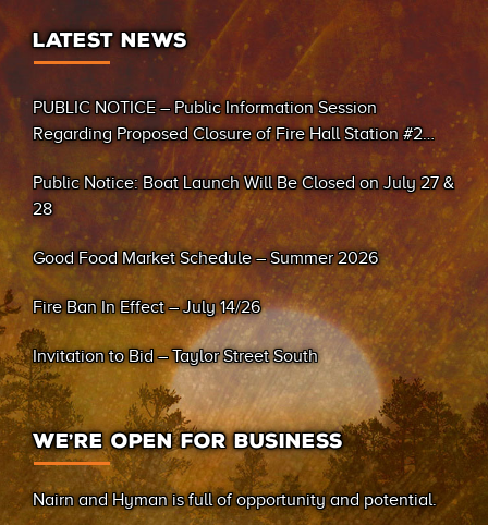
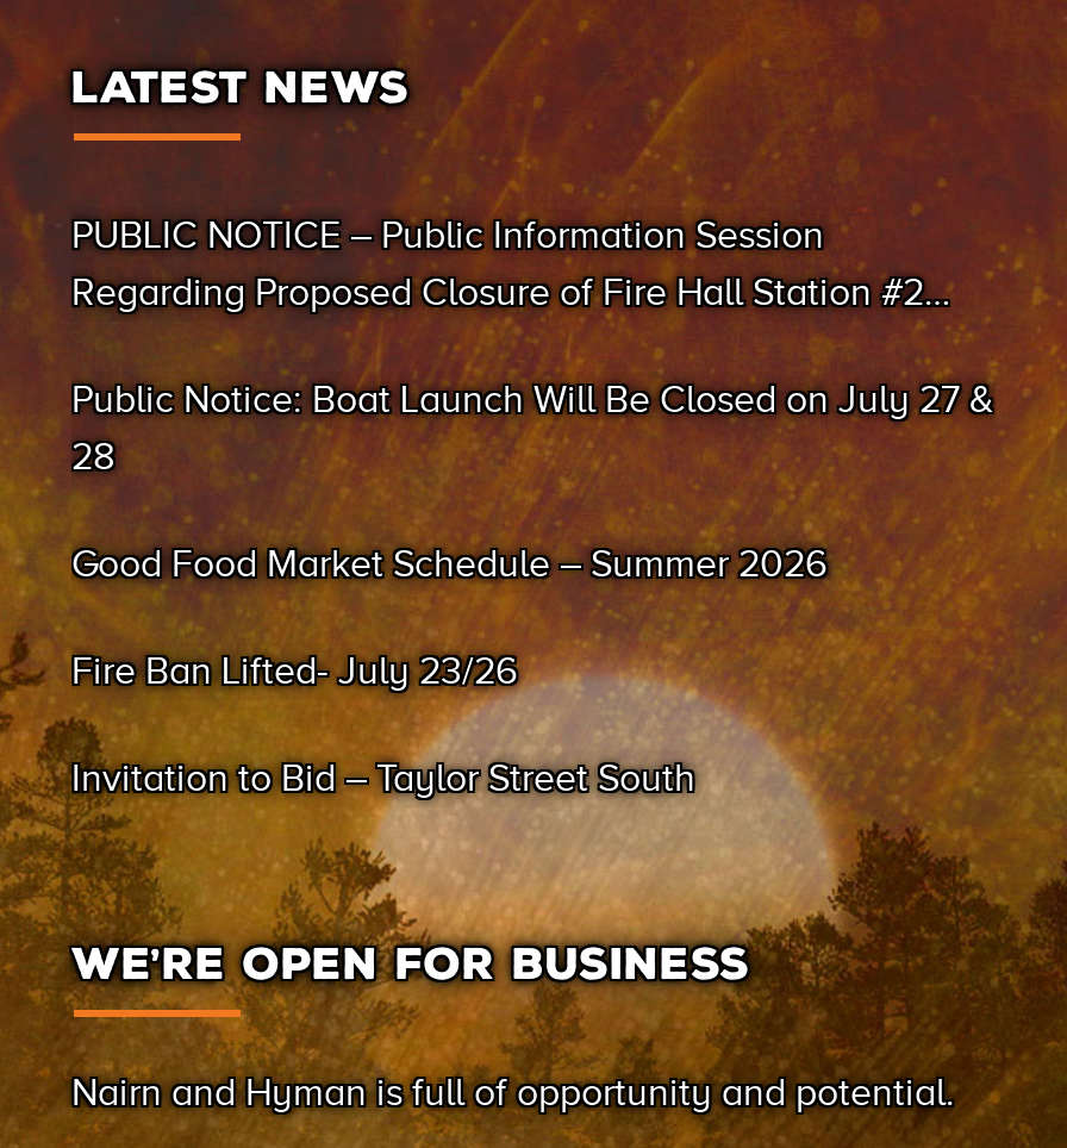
- Fire Ban In Effect – July 14/26
+ Fire Ban Lifted- July 23/26
